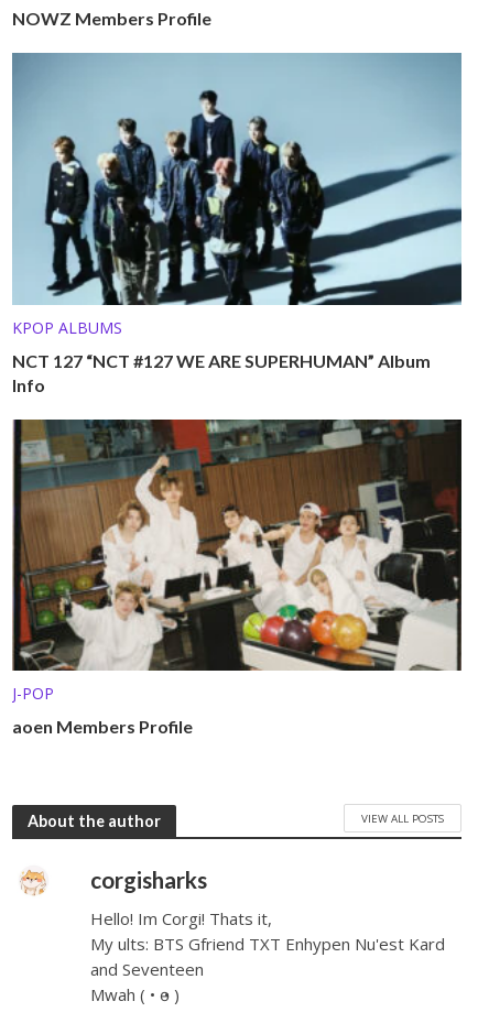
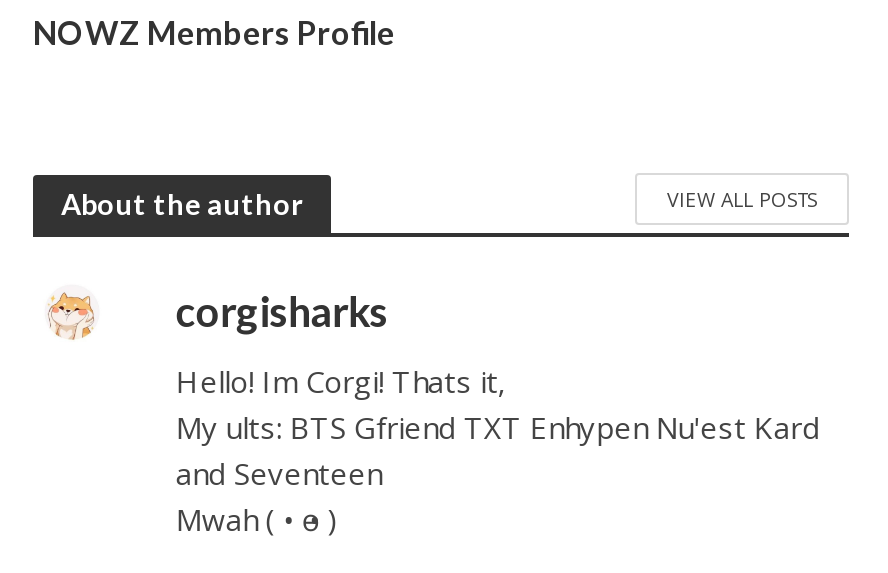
- [image]
- KPOP ALBUMS
- NCT 127 “NCT #127 WE ARE SUPERHUMAN” Album
- Info

- [image]
- J-POP
- aoen Members Profile
